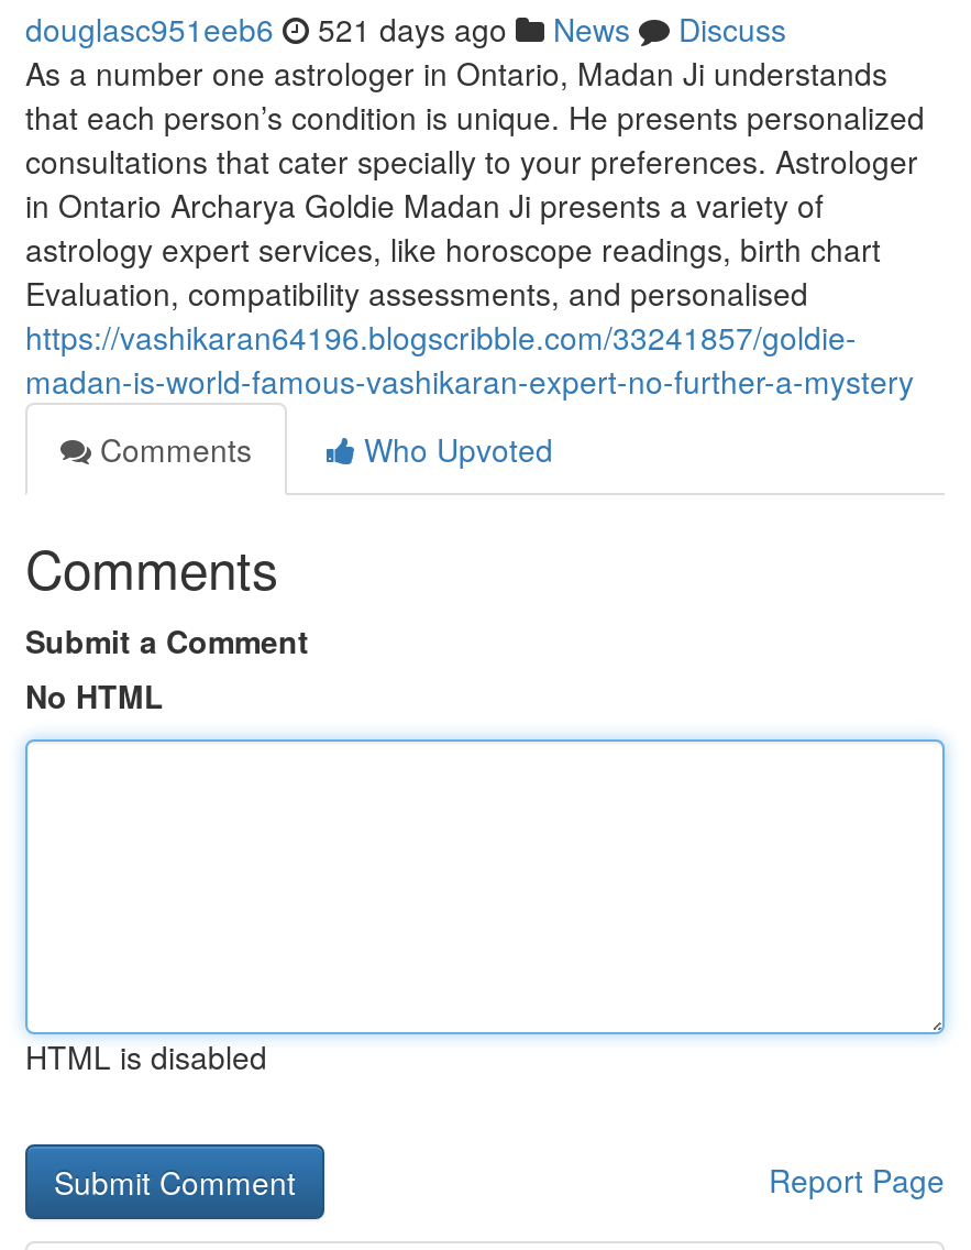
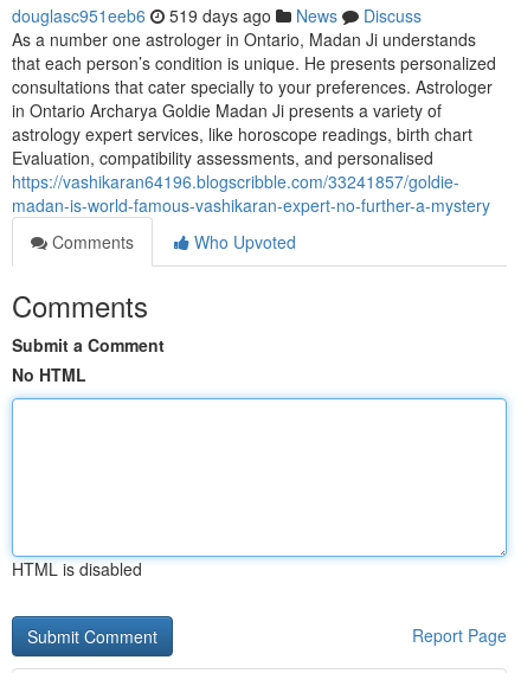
- douglasc951eeb6 521 days ago News Discuss
+ douglasc951eeb6 519 days ago News Discuss
